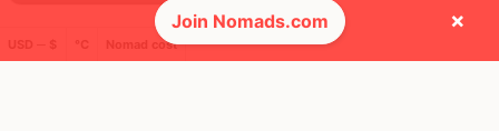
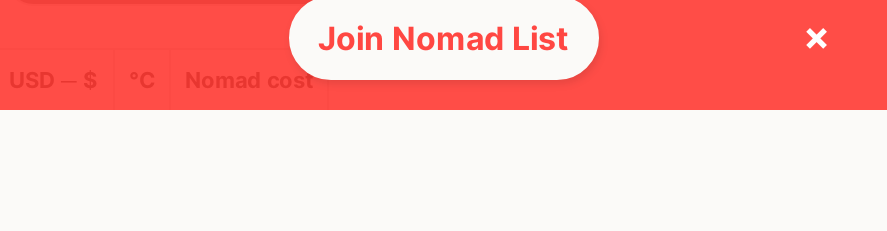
- Join Nomads.com
+ Join Nomad List
